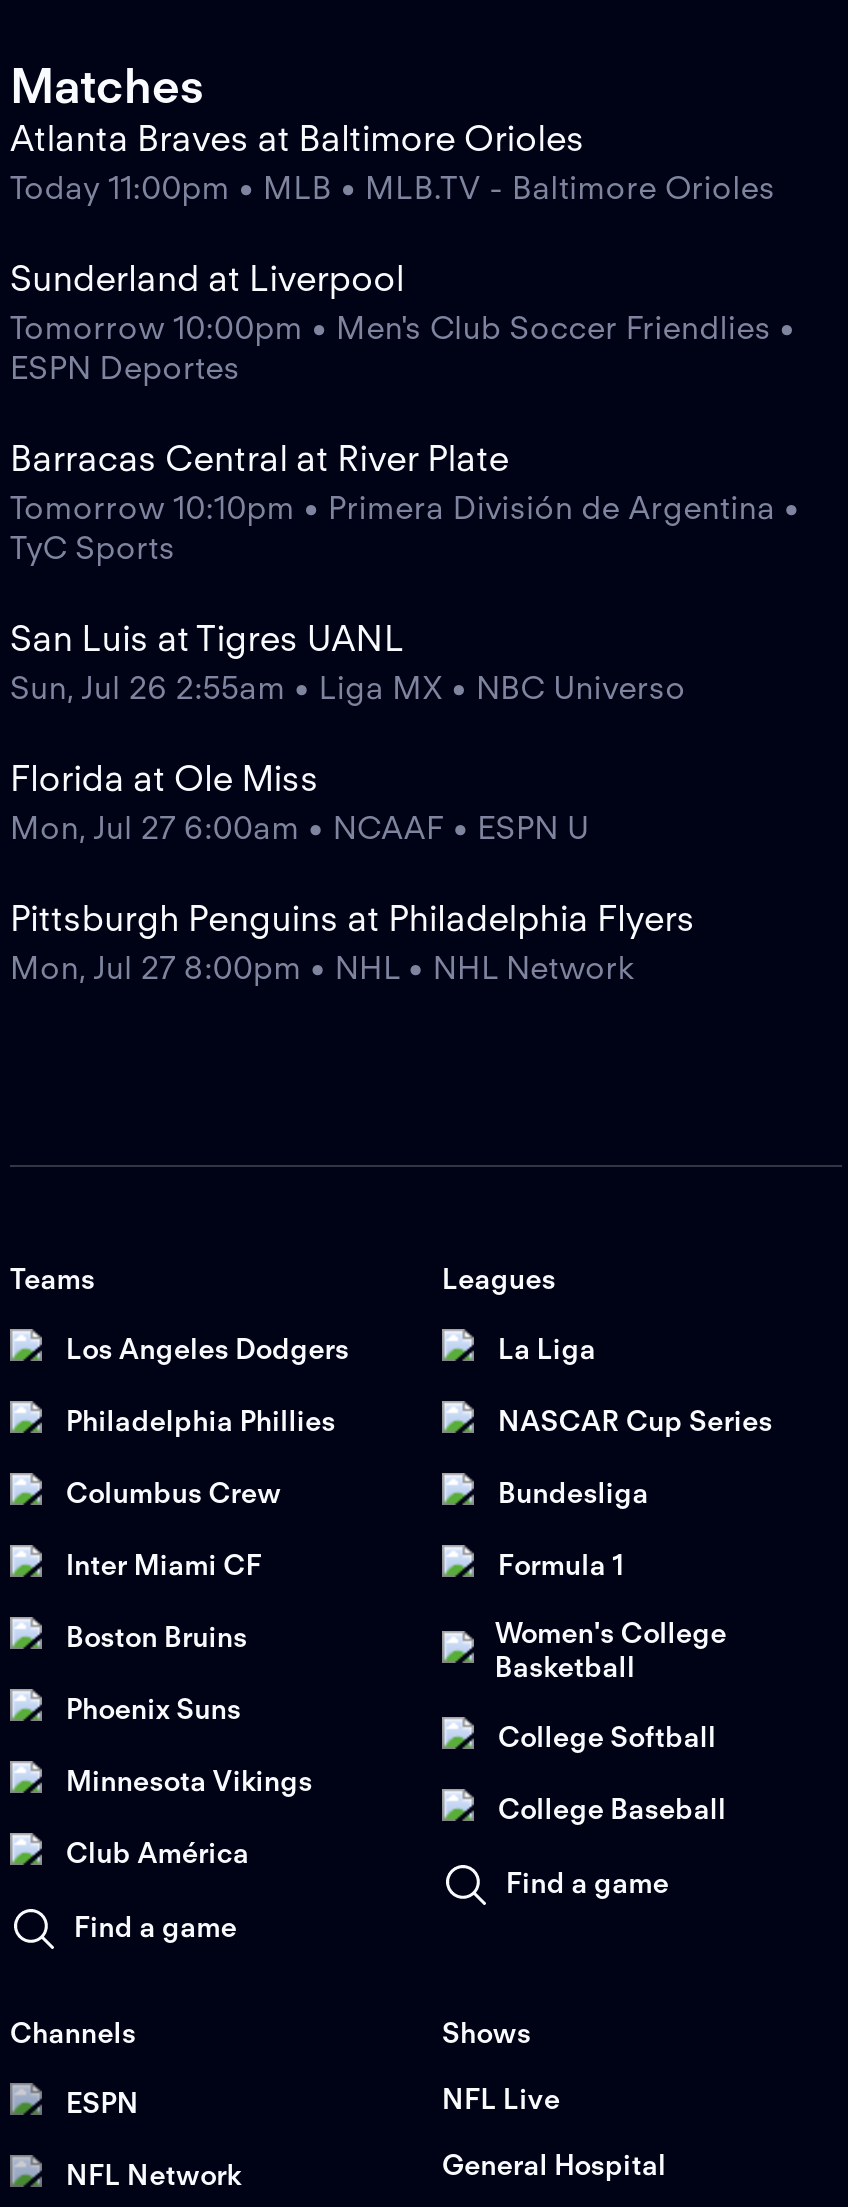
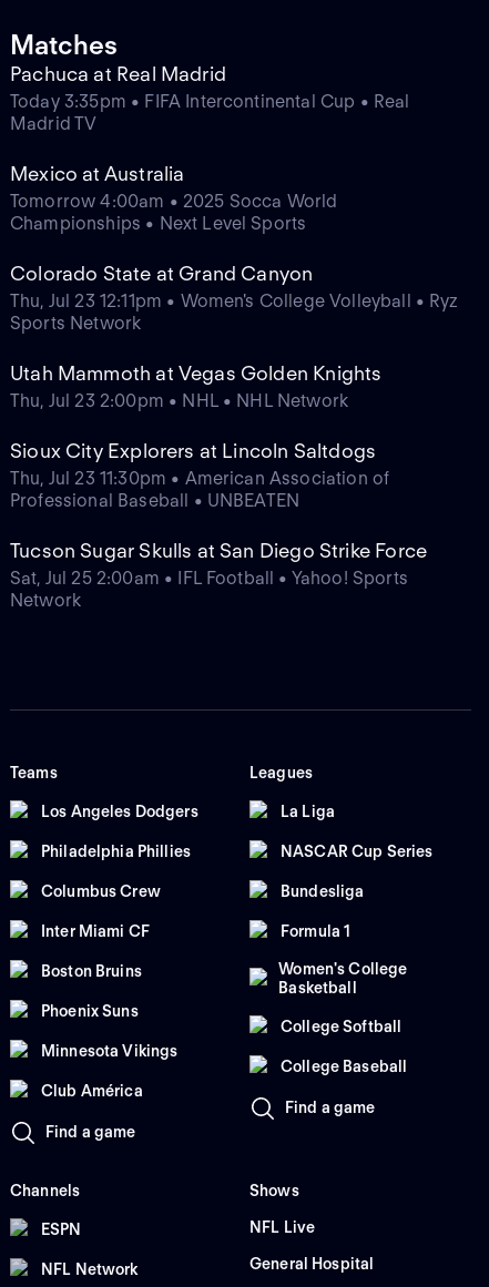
- Atlanta Braves at Baltimore Orioles
- Today 11:00pm • MLB • MLB.TV - Baltimore Orioles
+ Pachuca at Real Madrid
+ Today 3:35pm • FIFA Intercontinental Cup • Real
+ Madrid TV

- Sunderland at Liverpool
- Tomorrow 10:00pm • Men's Club Soccer Friendlies •
- ESPN Deportes
+ Mexico at Australia
+ Tomorrow 4:00am • 2025 Socca World
+ Championships • Next Level Sports

- Barracas Central at River Plate
- Tomorrow 10:10pm • Primera División de Argentina •
- TyC Sports
+ Colorado State at Grand Canyon
+ Thu, Jul 23 12:11pm • Women's College Volleyball • Ryz
+ Sports Network

- San Luis at Tigres UANL
- Sun, Jul 26 2:55am • Liga MX • NBC Universo
+ Utah Mammoth at Vegas Golden Knights
+ Thu, Jul 23 2:00pm • NHL • NHL Network

- Florida at Ole Miss
- Mon, Jul 27 6:00am • NCAAF • ESPN U
+ Sioux City Explorers at Lincoln Saltdogs
+ Thu, Jul 23 11:30pm • American Association of
+ Professional Baseball • UNBEATEN

- Pittsburgh Penguins at Philadelphia Flyers
- Mon, Jul 27 8:00pm • NHL • NHL Network
+ Tucson Sugar Skulls at San Diego Strike Force
+ Sat, Jul 25 2:00am • IFL Football • Yahoo! Sports
+ Network
